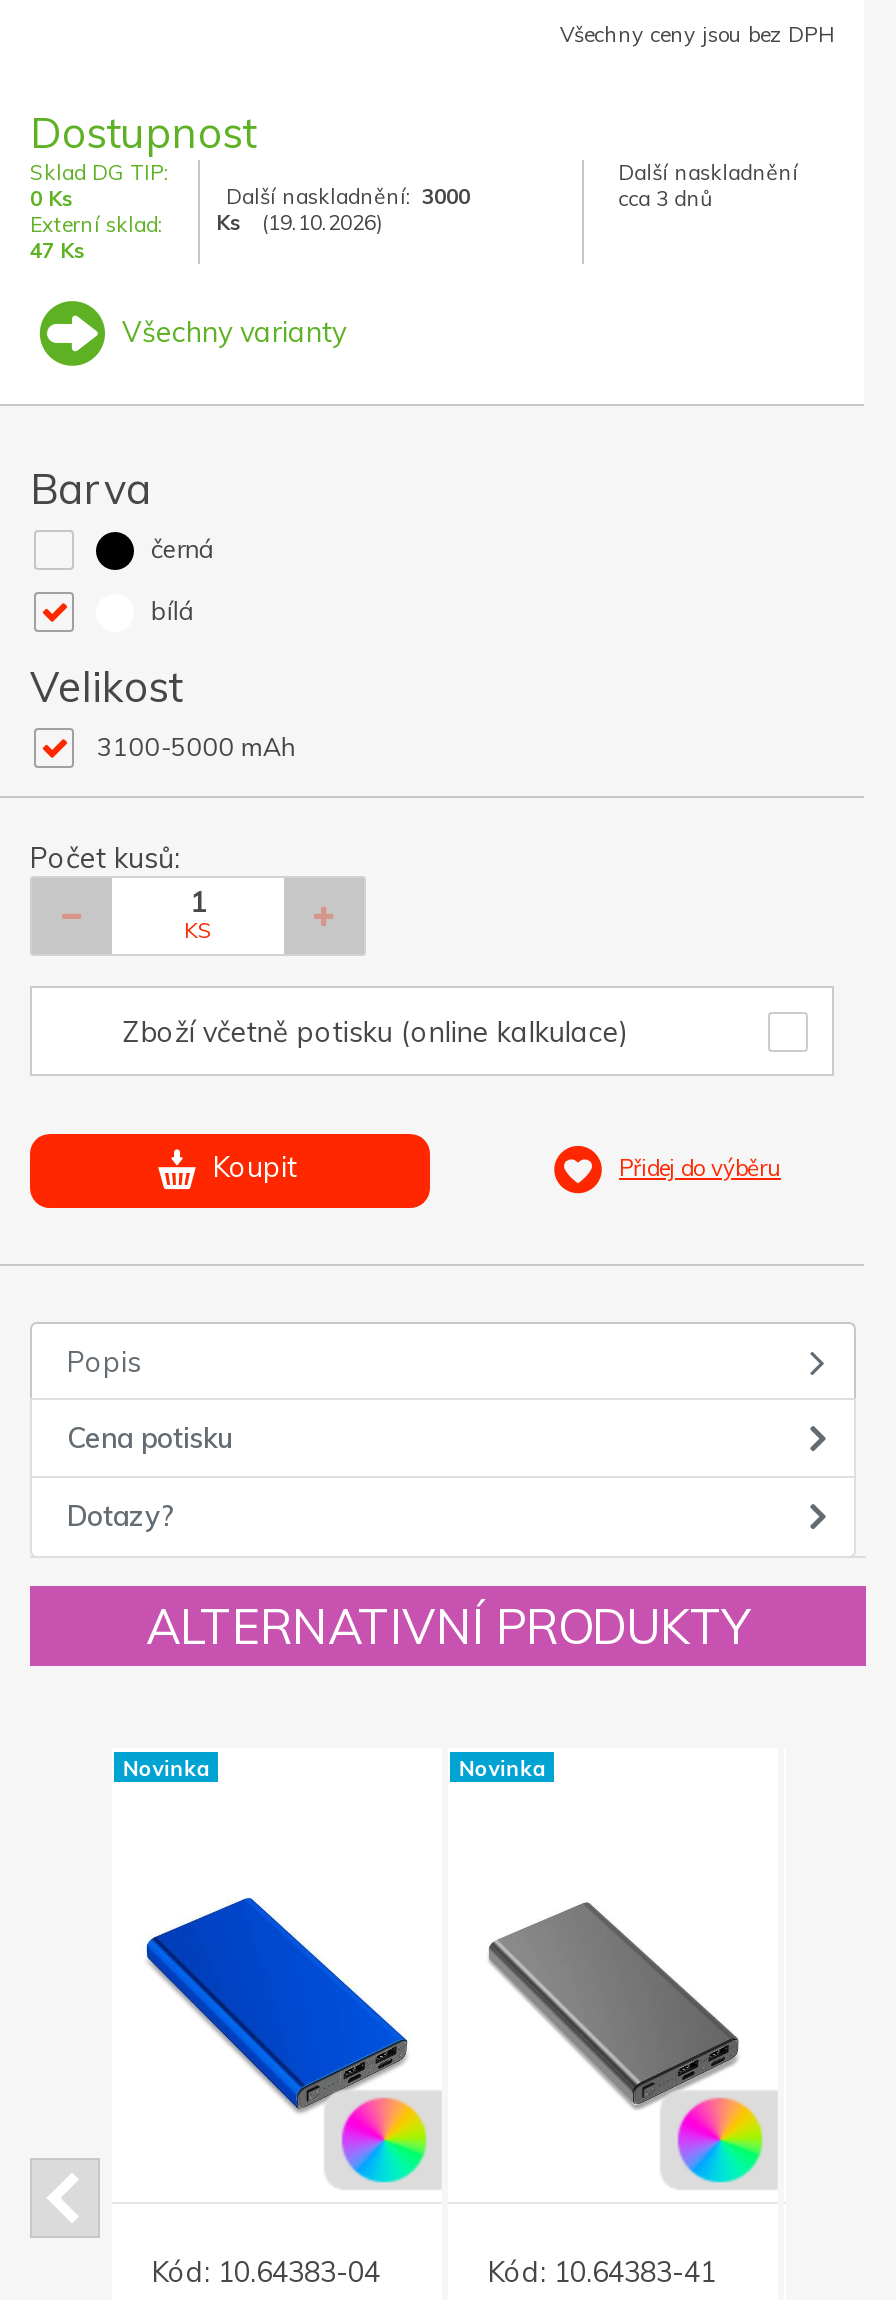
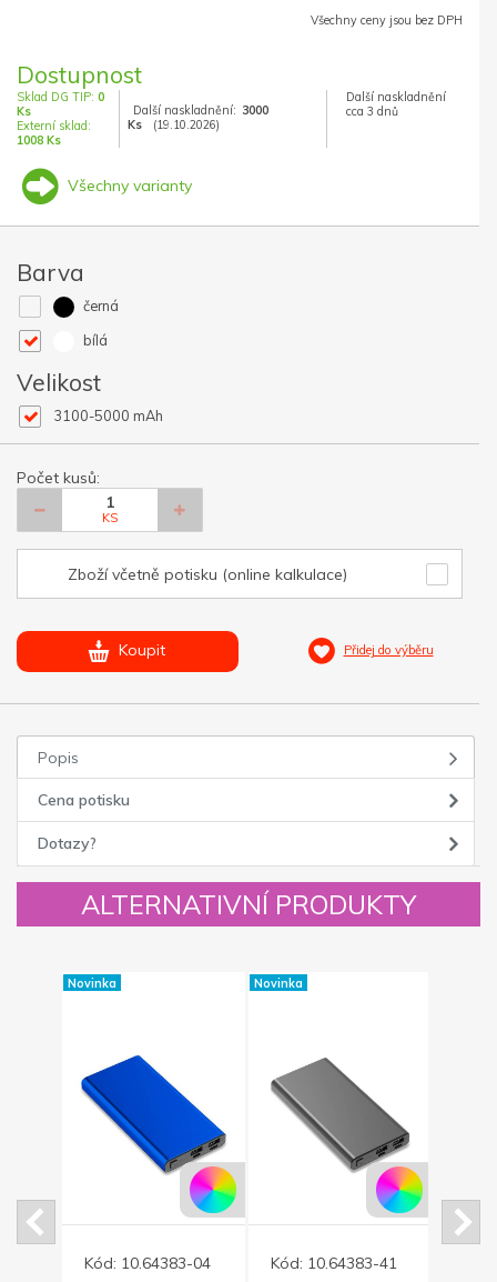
- 47 Ks
+ 1008 Ks
